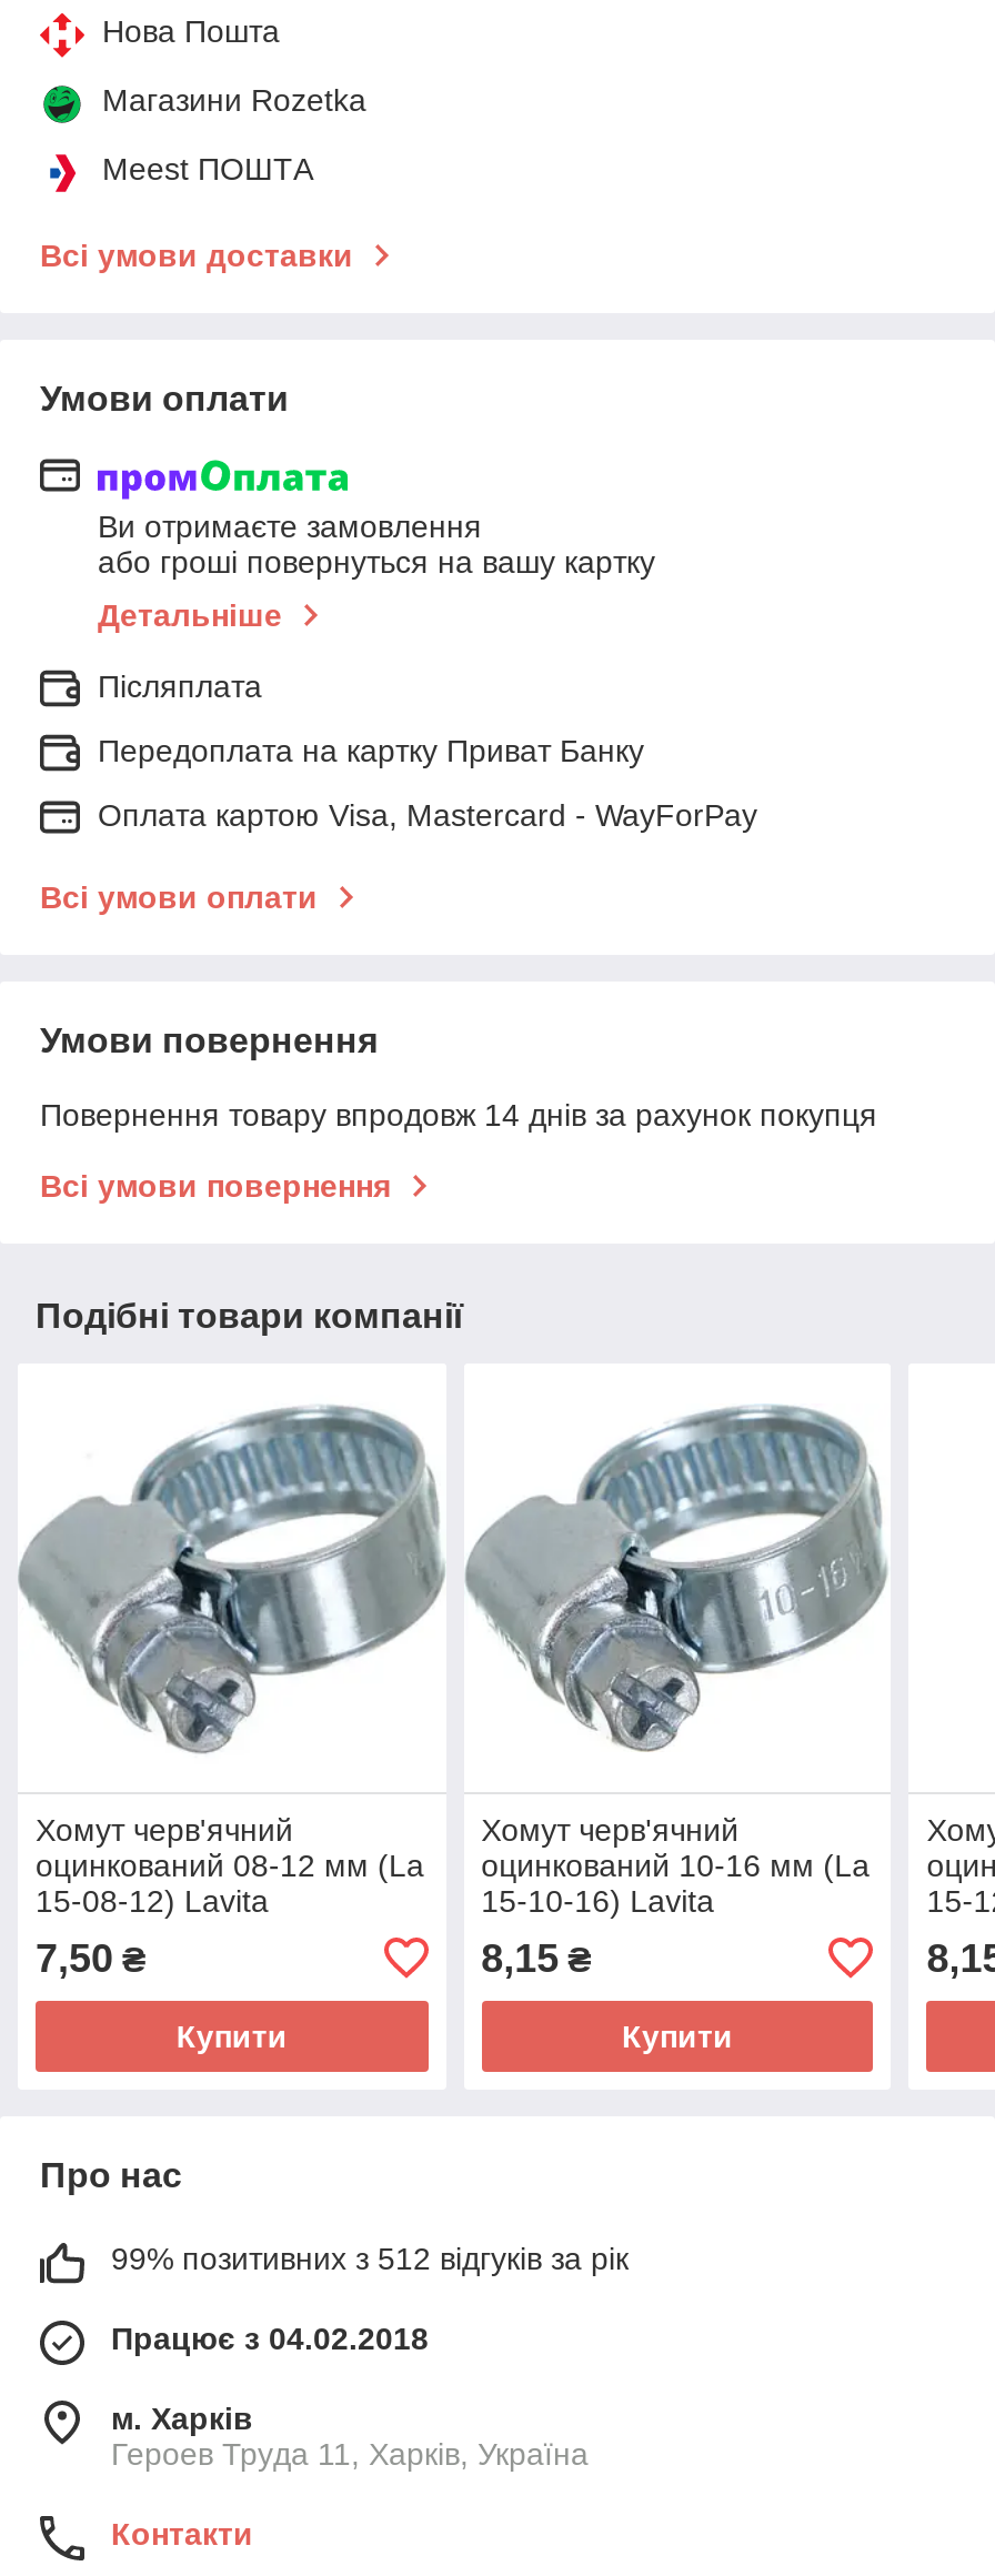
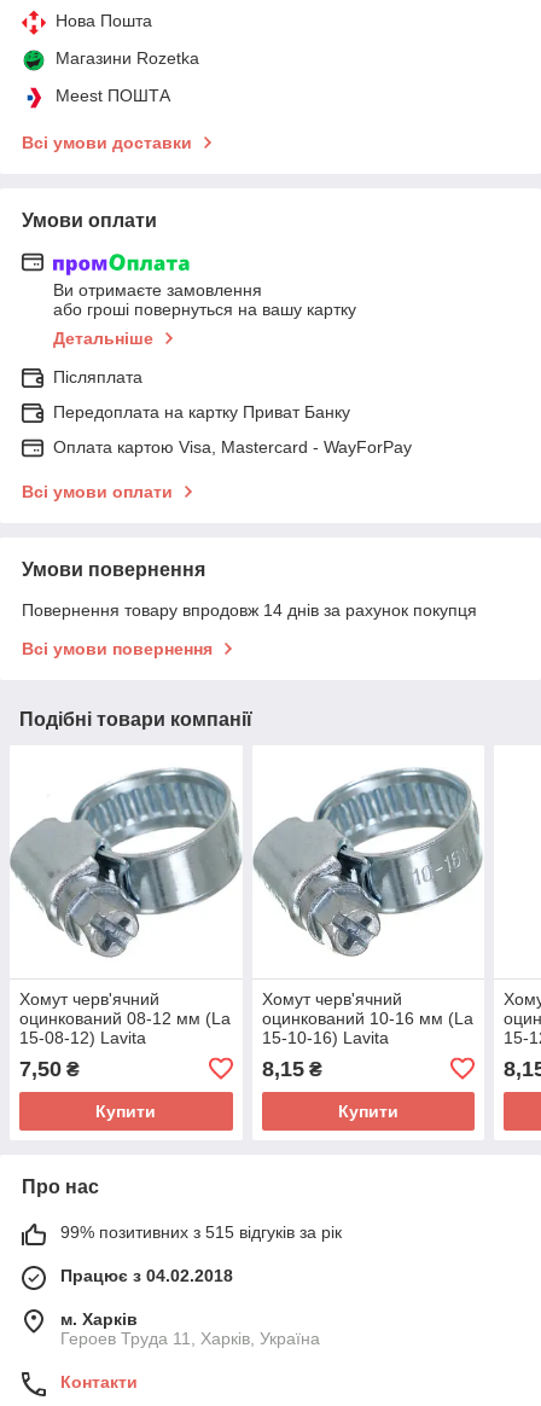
- 99% позитивних з 512 відгуків за рік
+ 99% позитивних з 515 відгуків за рік
